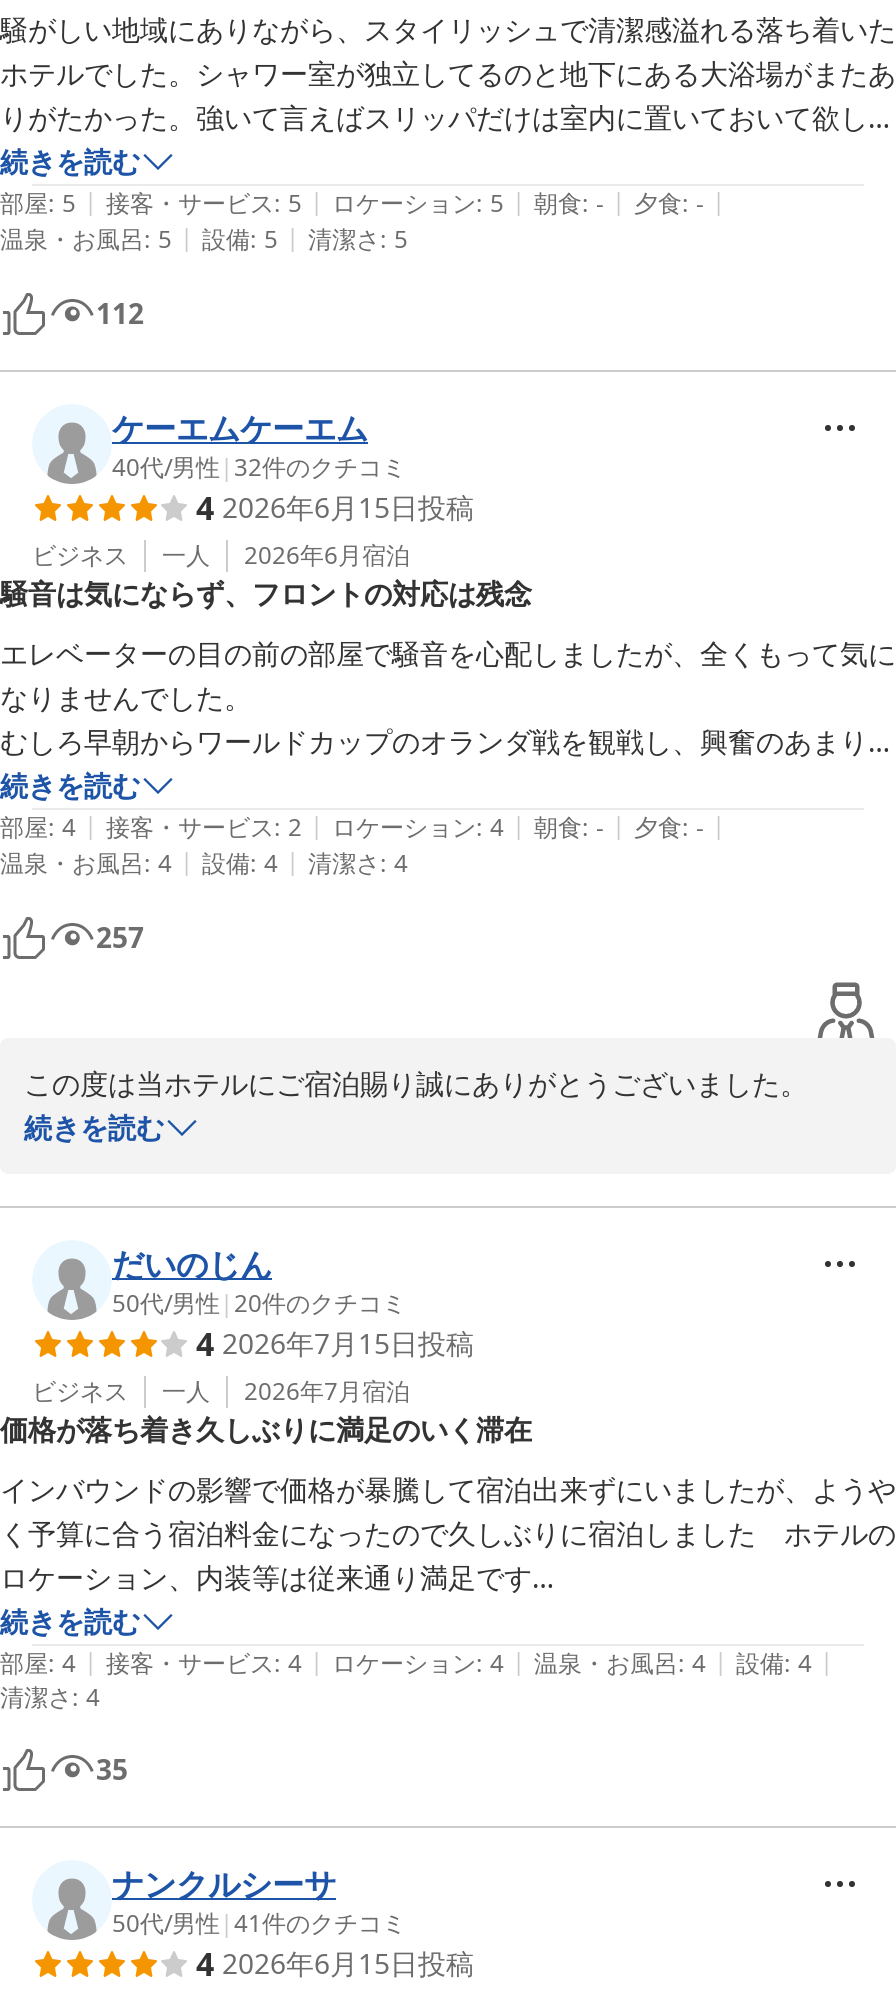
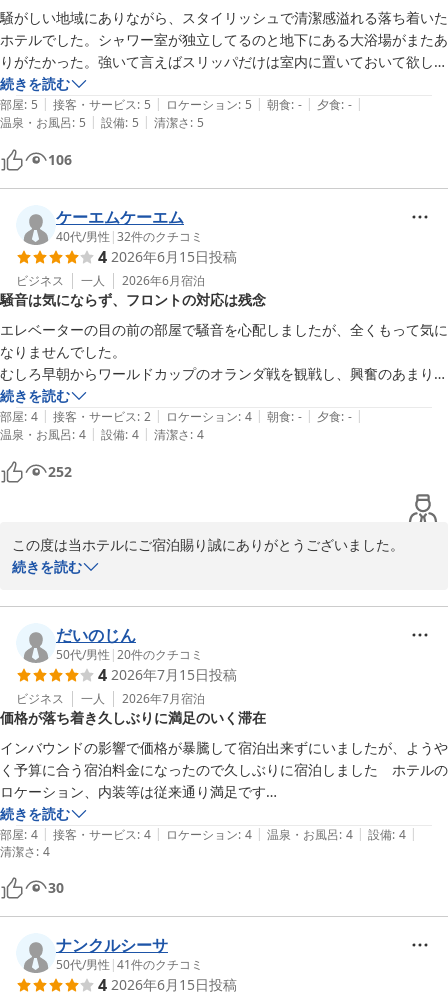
- 112
+ 106

- 257
+ 252

- 35
+ 30
